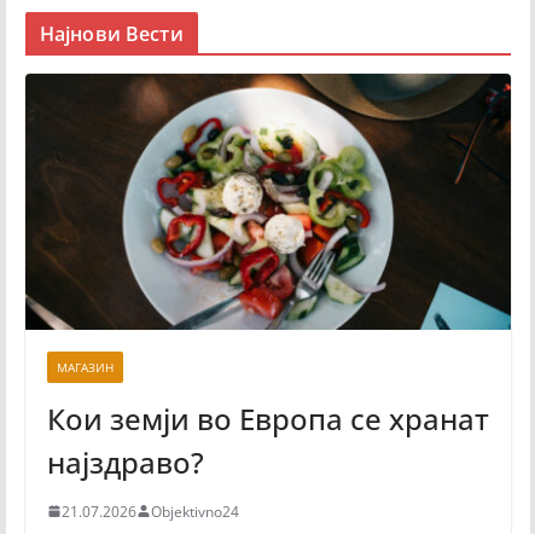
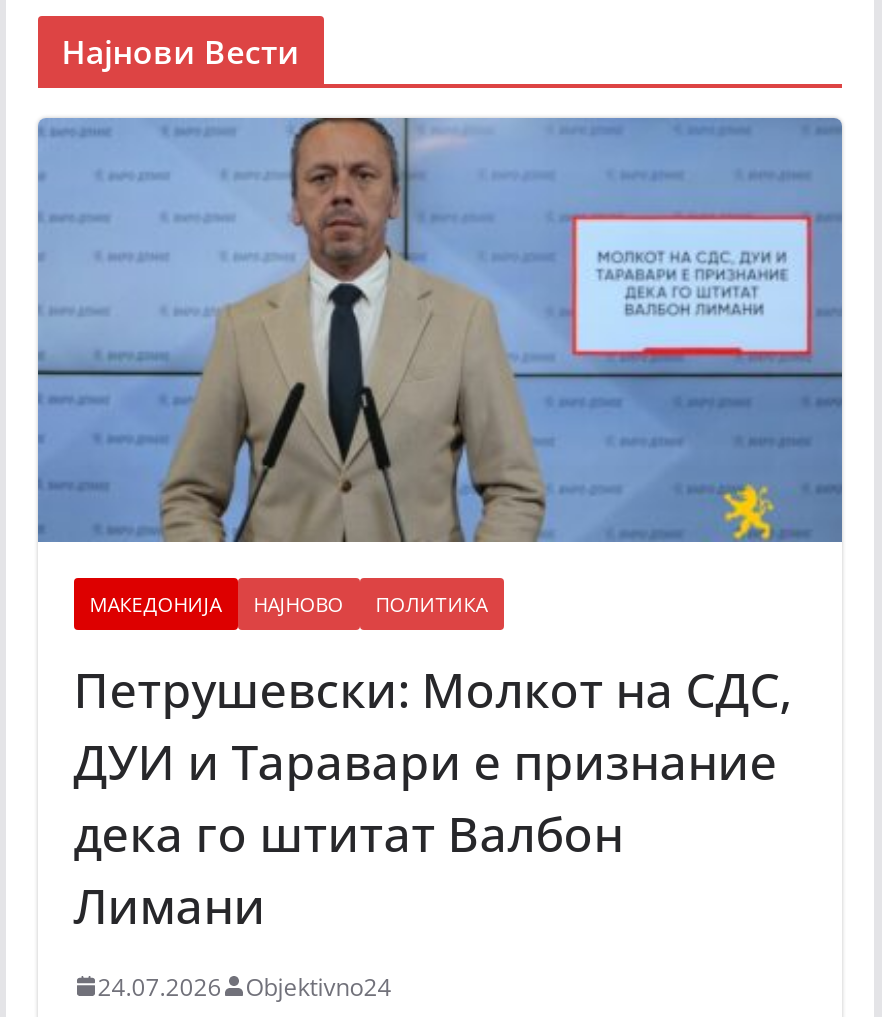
- [image]
- МАГАЗИН
+ [image]
+ МАКЕДОНИЈА
+ НАЈНОВО
+ ПОЛИТИКА

- Кои земји во Европа се хранат
- најздраво?
+ Петрушевски: Молкот на СДС,
+ ДУИ и Таравари е признание
+ дека го штитат Валбон
+ Лимани

- 21.07.2026 Objektivno24
+ 24.07.2026 Objektivno24
